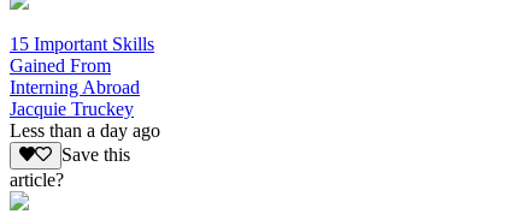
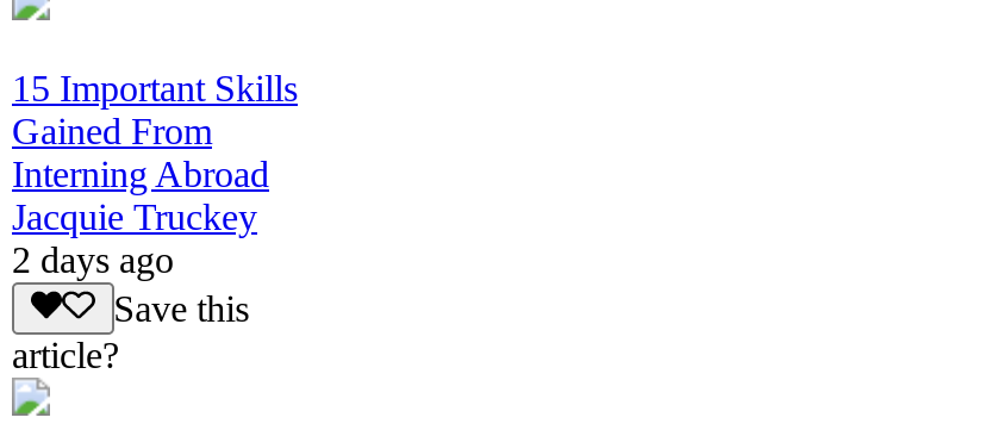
- Less than a day ago
+ 2 days ago
